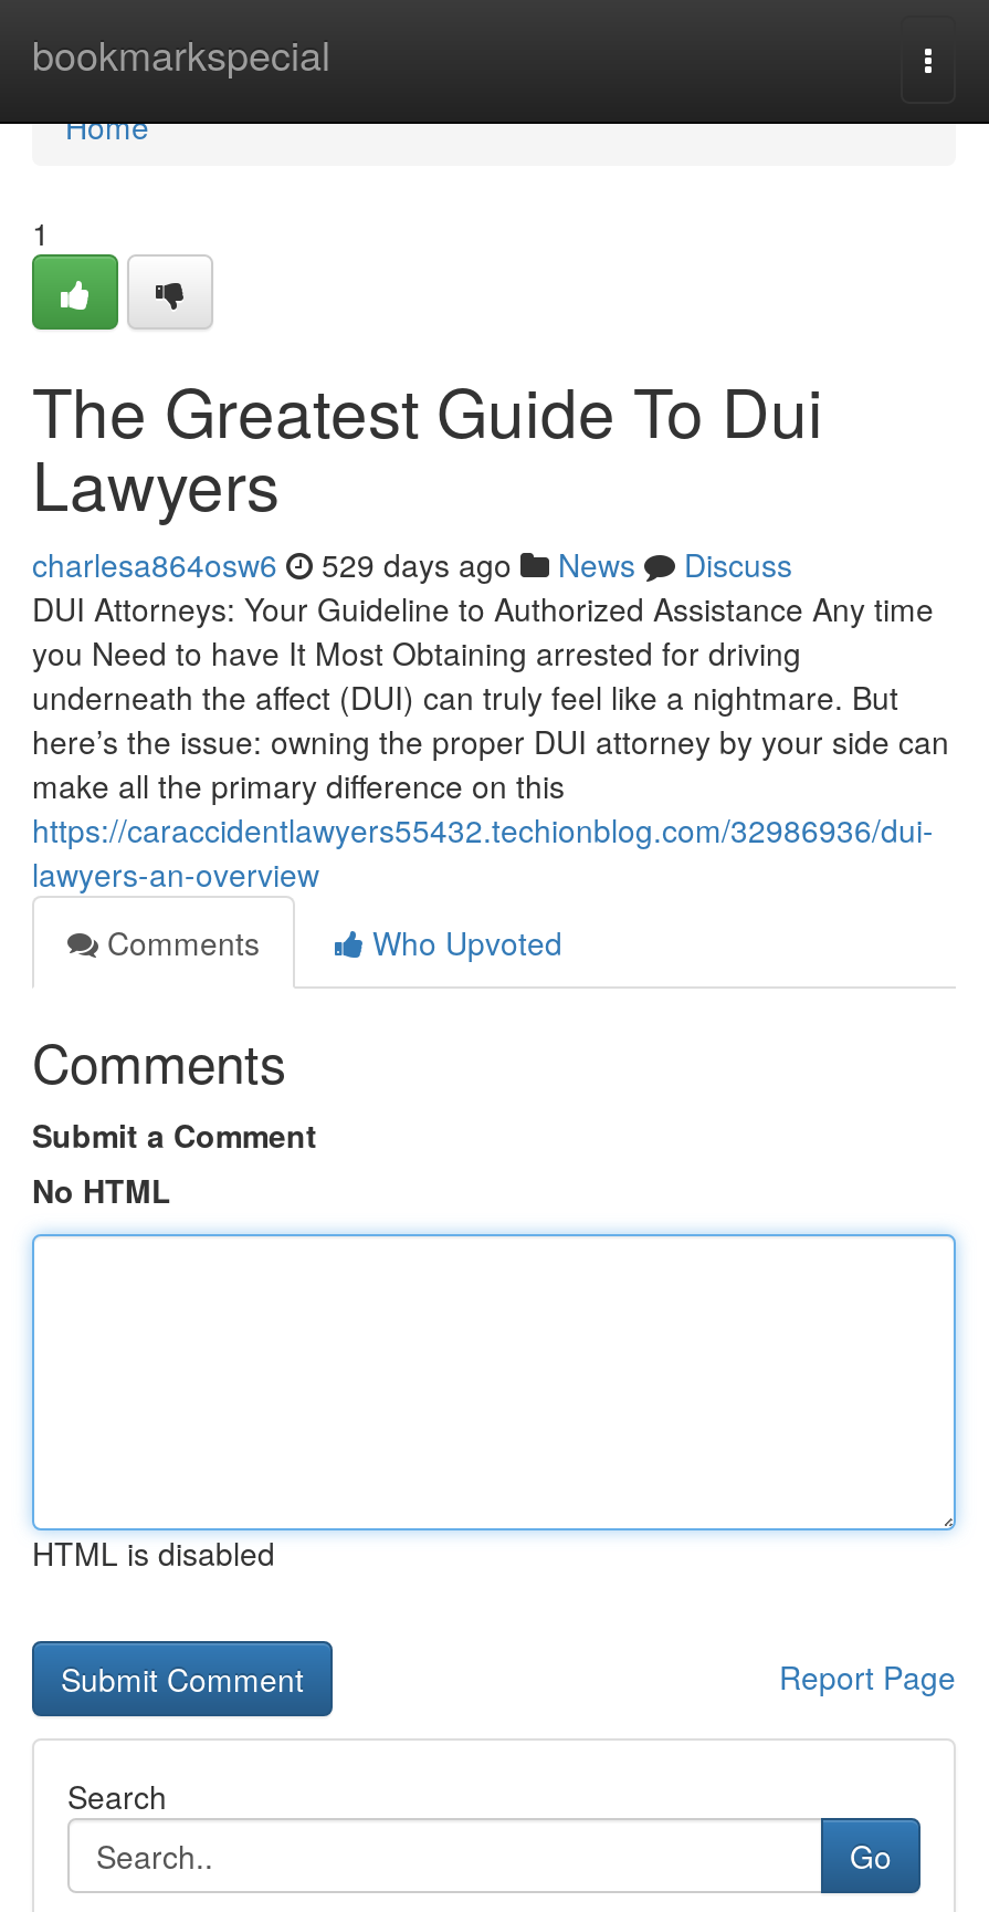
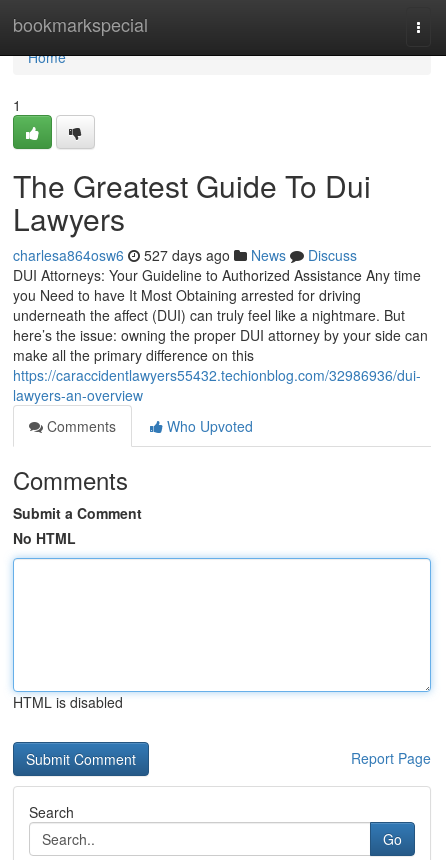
- charlesa864osw6 529 days ago News Discuss
+ charlesa864osw6 527 days ago News Discuss
